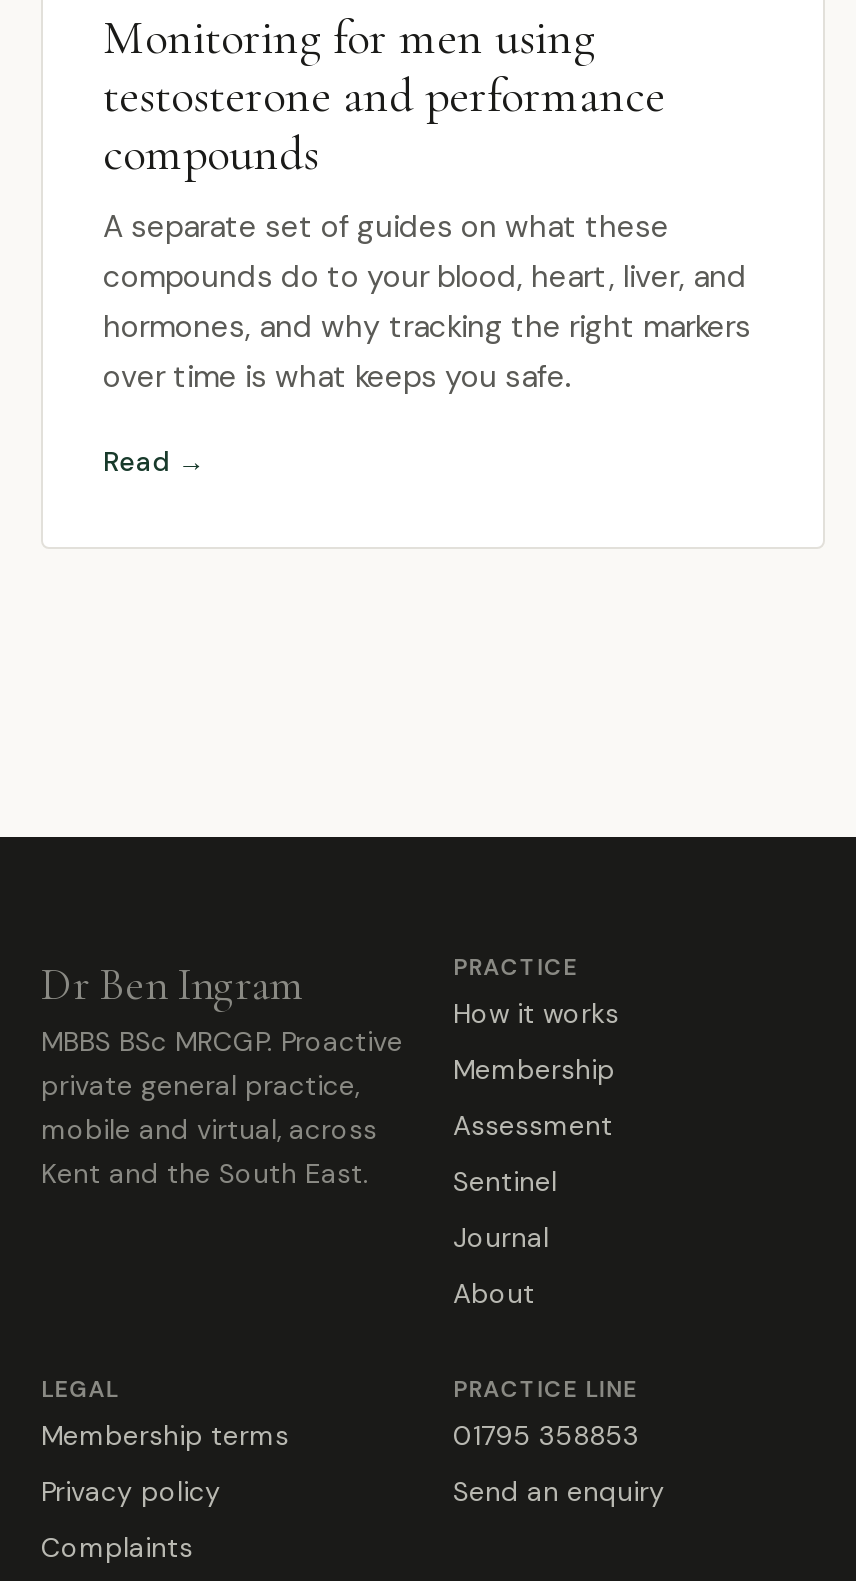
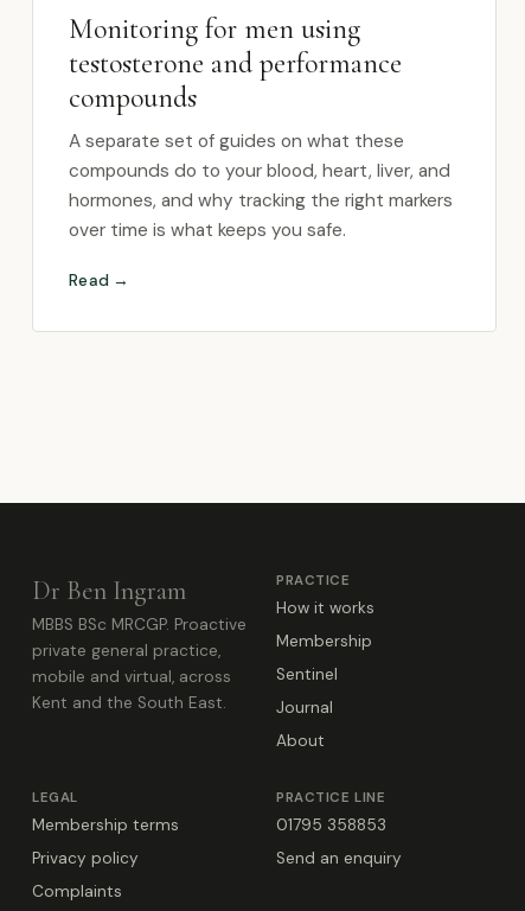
- Assessment
